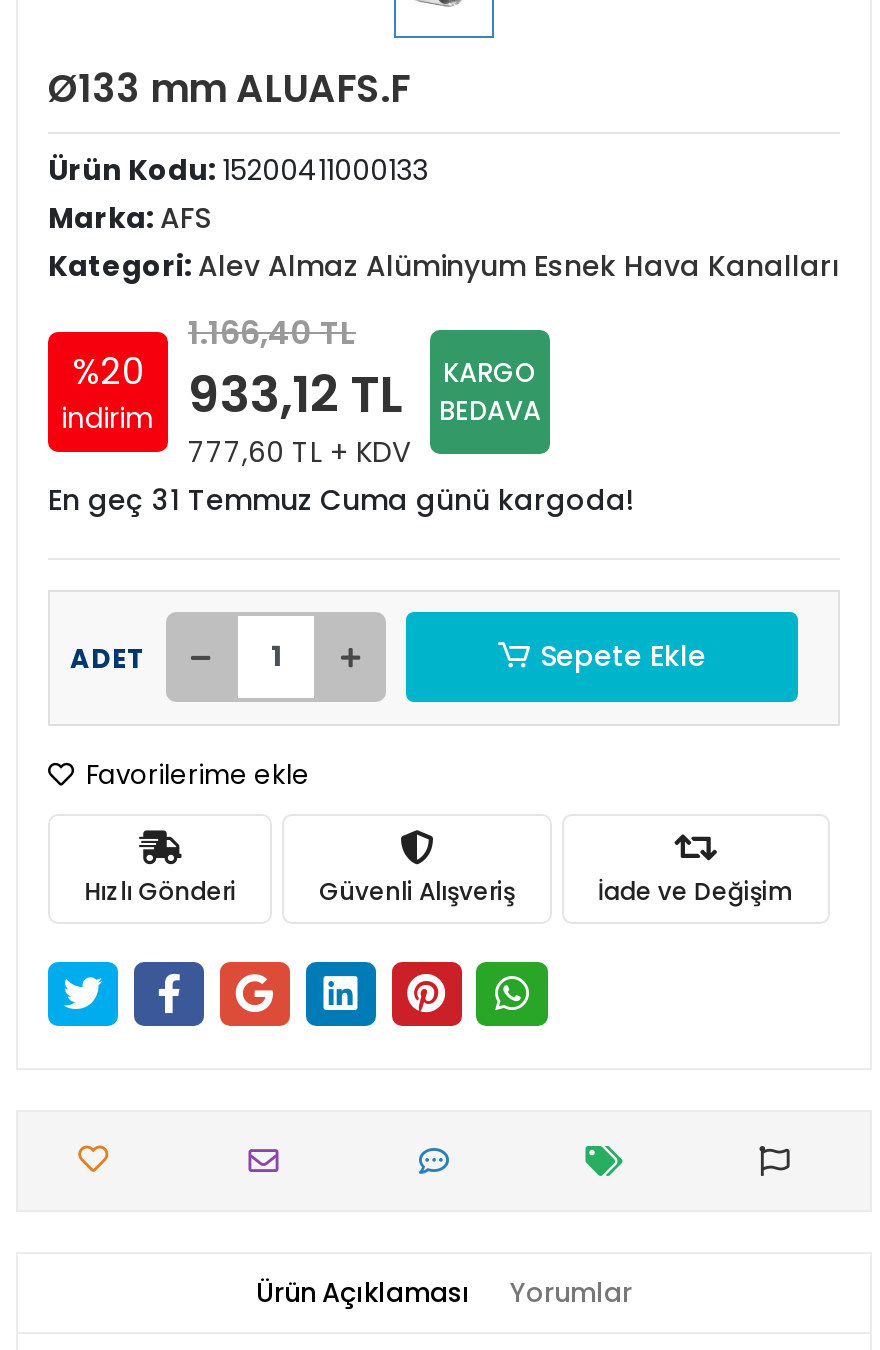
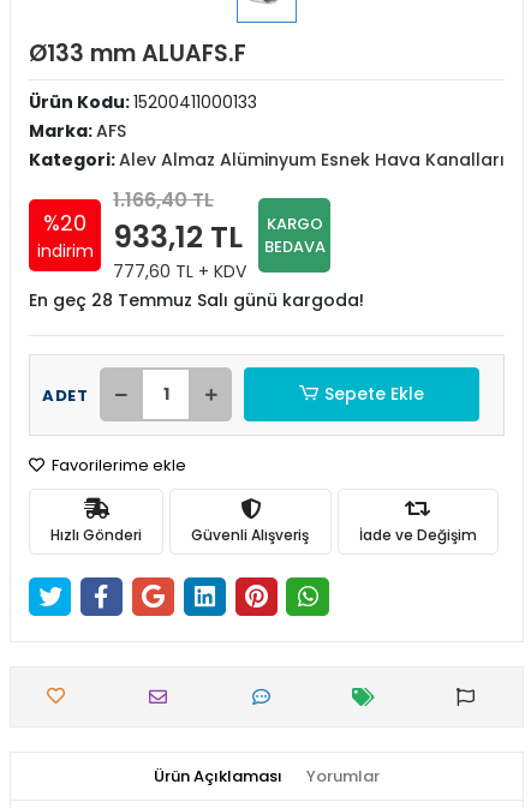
- En geç 31 Temmuz Cuma günü kargoda!
+ En geç 28 Temmuz Salı günü kargoda!
